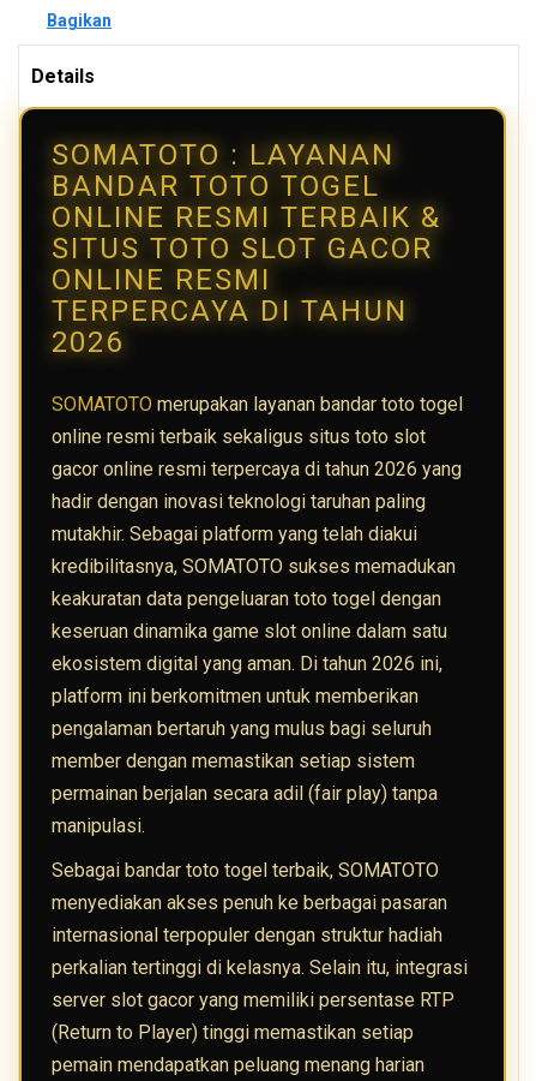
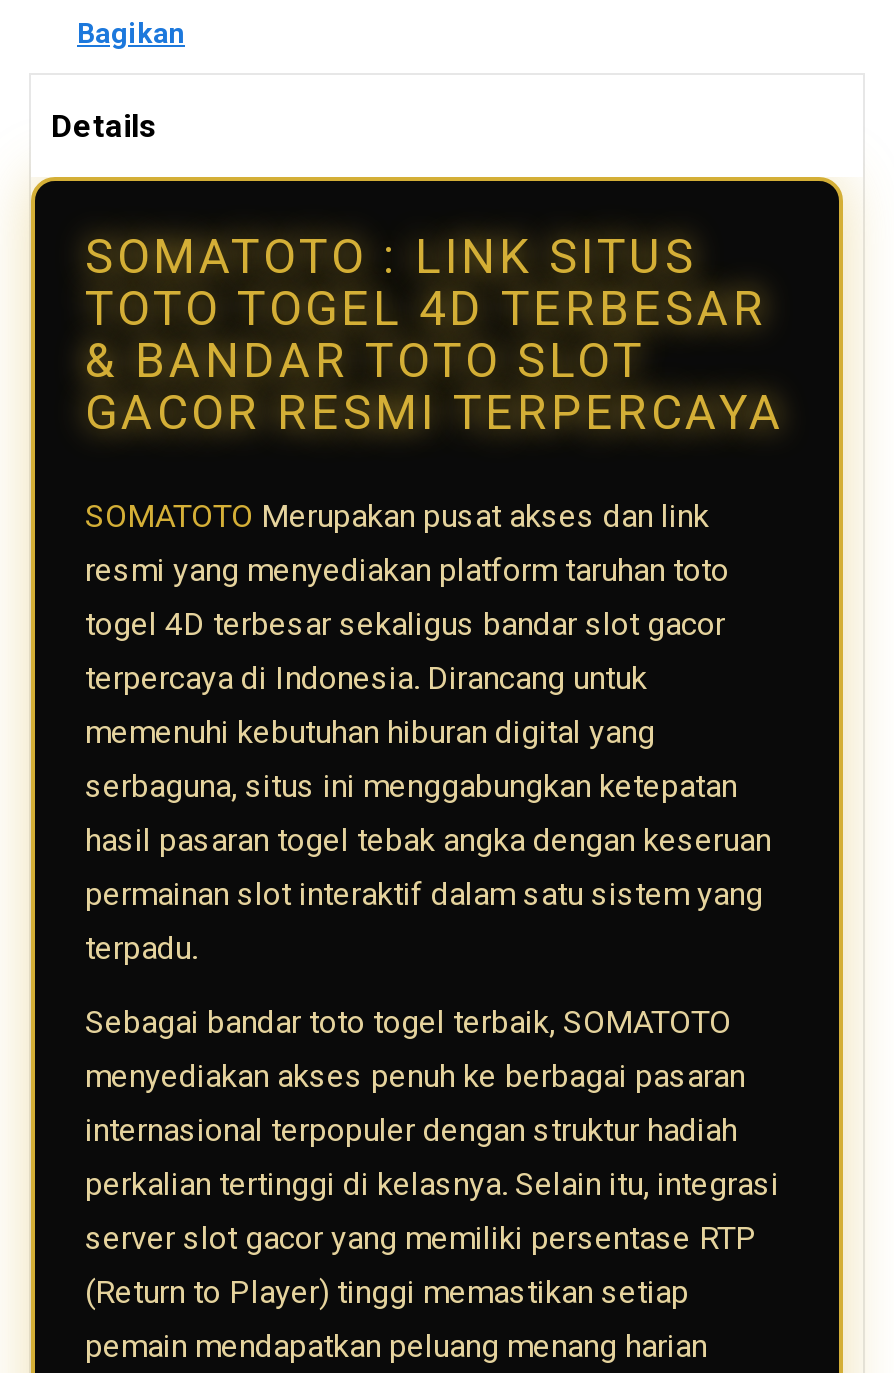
- SOMATOTO : LAYANAN
- BANDAR TOTO TOGEL
- ONLINE RESMI TERBAIK &
- SITUS TOTO SLOT GACOR
- ONLINE RESMI
- TERPERCAYA DI TAHUN
- 2026
+ SOMATOTO : LINK SITUS
+ TOTO TOGEL 4D TERBESAR
+ & BANDAR TOTO SLOT
+ GACOR RESMI TERPERCAYA

- SOMATOTO merupakan layanan bandar toto togel
- online resmi terbaik sekaligus situs toto slot
- gacor online resmi terpercaya di tahun 2026 yang
- hadir dengan inovasi teknologi taruhan paling
- mutakhir. Sebagai platform yang telah diakui
- kredibilitasnya, SOMATOTO sukses memadukan
- keakuratan data pengeluaran toto togel dengan
- keseruan dinamika game slot online dalam satu
- ekosistem digital yang aman. Di tahun 2026 ini,
- platform ini berkomitmen untuk memberikan
- pengalaman bertaruh yang mulus bagi seluruh
- member dengan memastikan setiap sistem
- permainan berjalan secara adil (fair play) tanpa
- manipulasi.
+ SOMATOTO Merupakan pusat akses dan link
+ resmi yang menyediakan platform taruhan toto
+ togel 4D terbesar sekaligus bandar slot gacor
+ terpercaya di Indonesia. Dirancang untuk
+ memenuhi kebutuhan hiburan digital yang
+ serbaguna, situs ini menggabungkan ketepatan
+ hasil pasaran togel tebak angka dengan keseruan
+ permainan slot interaktif dalam satu sistem yang
+ terpadu.
